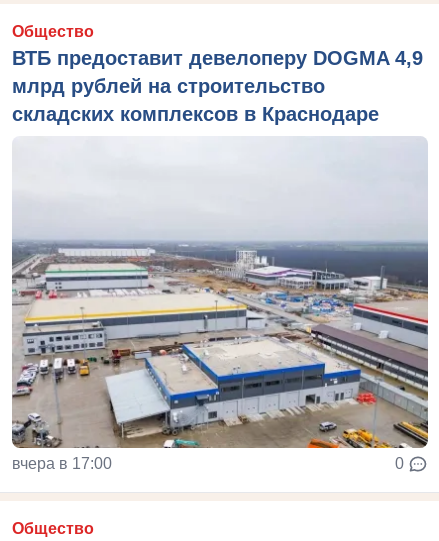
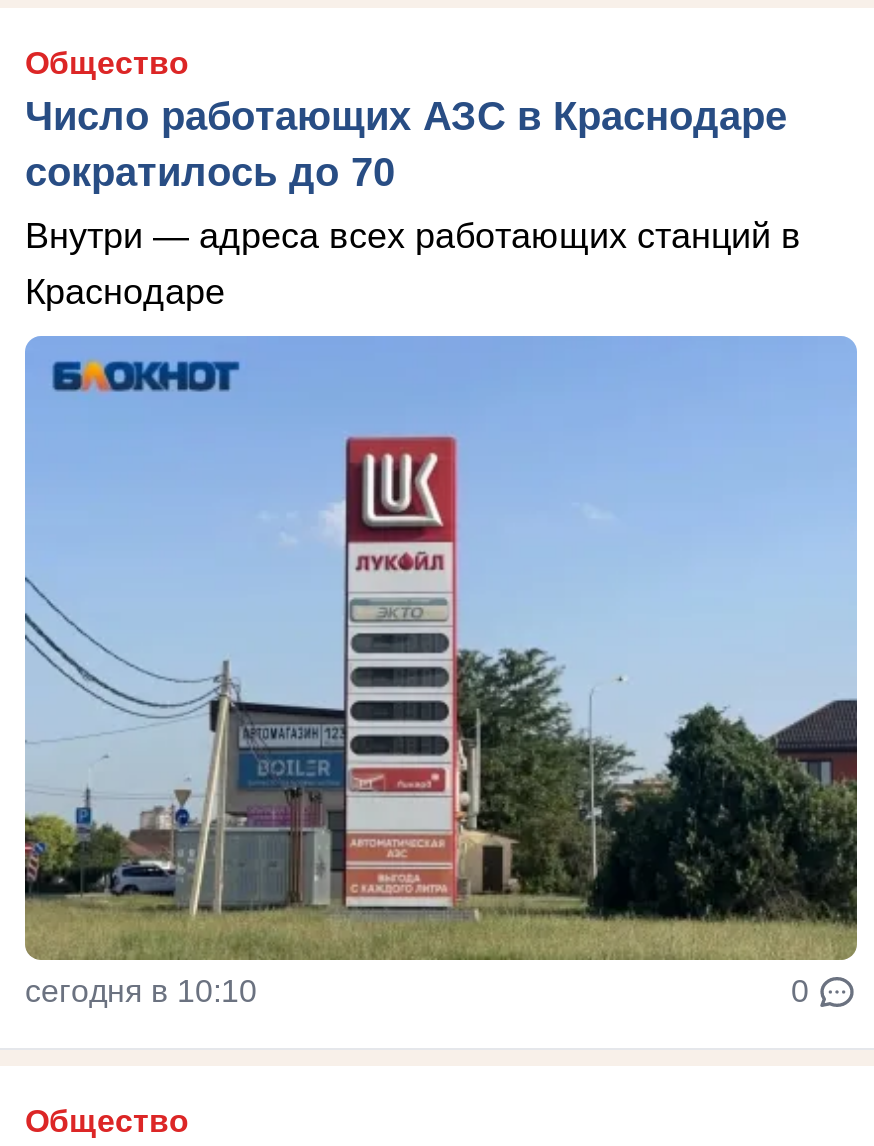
- ВТБ предоставит девелоперу DOGMA 4,9
- млрд рублей на строительство
- складских комплексов в Краснодаре
+ Число работающих АЗС в Краснодаре
+ сократилось до 70
+ Внутри — адреса всех работающих станций в
+ Краснодаре

- [image]
- вчера в 17:00
+ [image]
+ сегодня в 10:10
